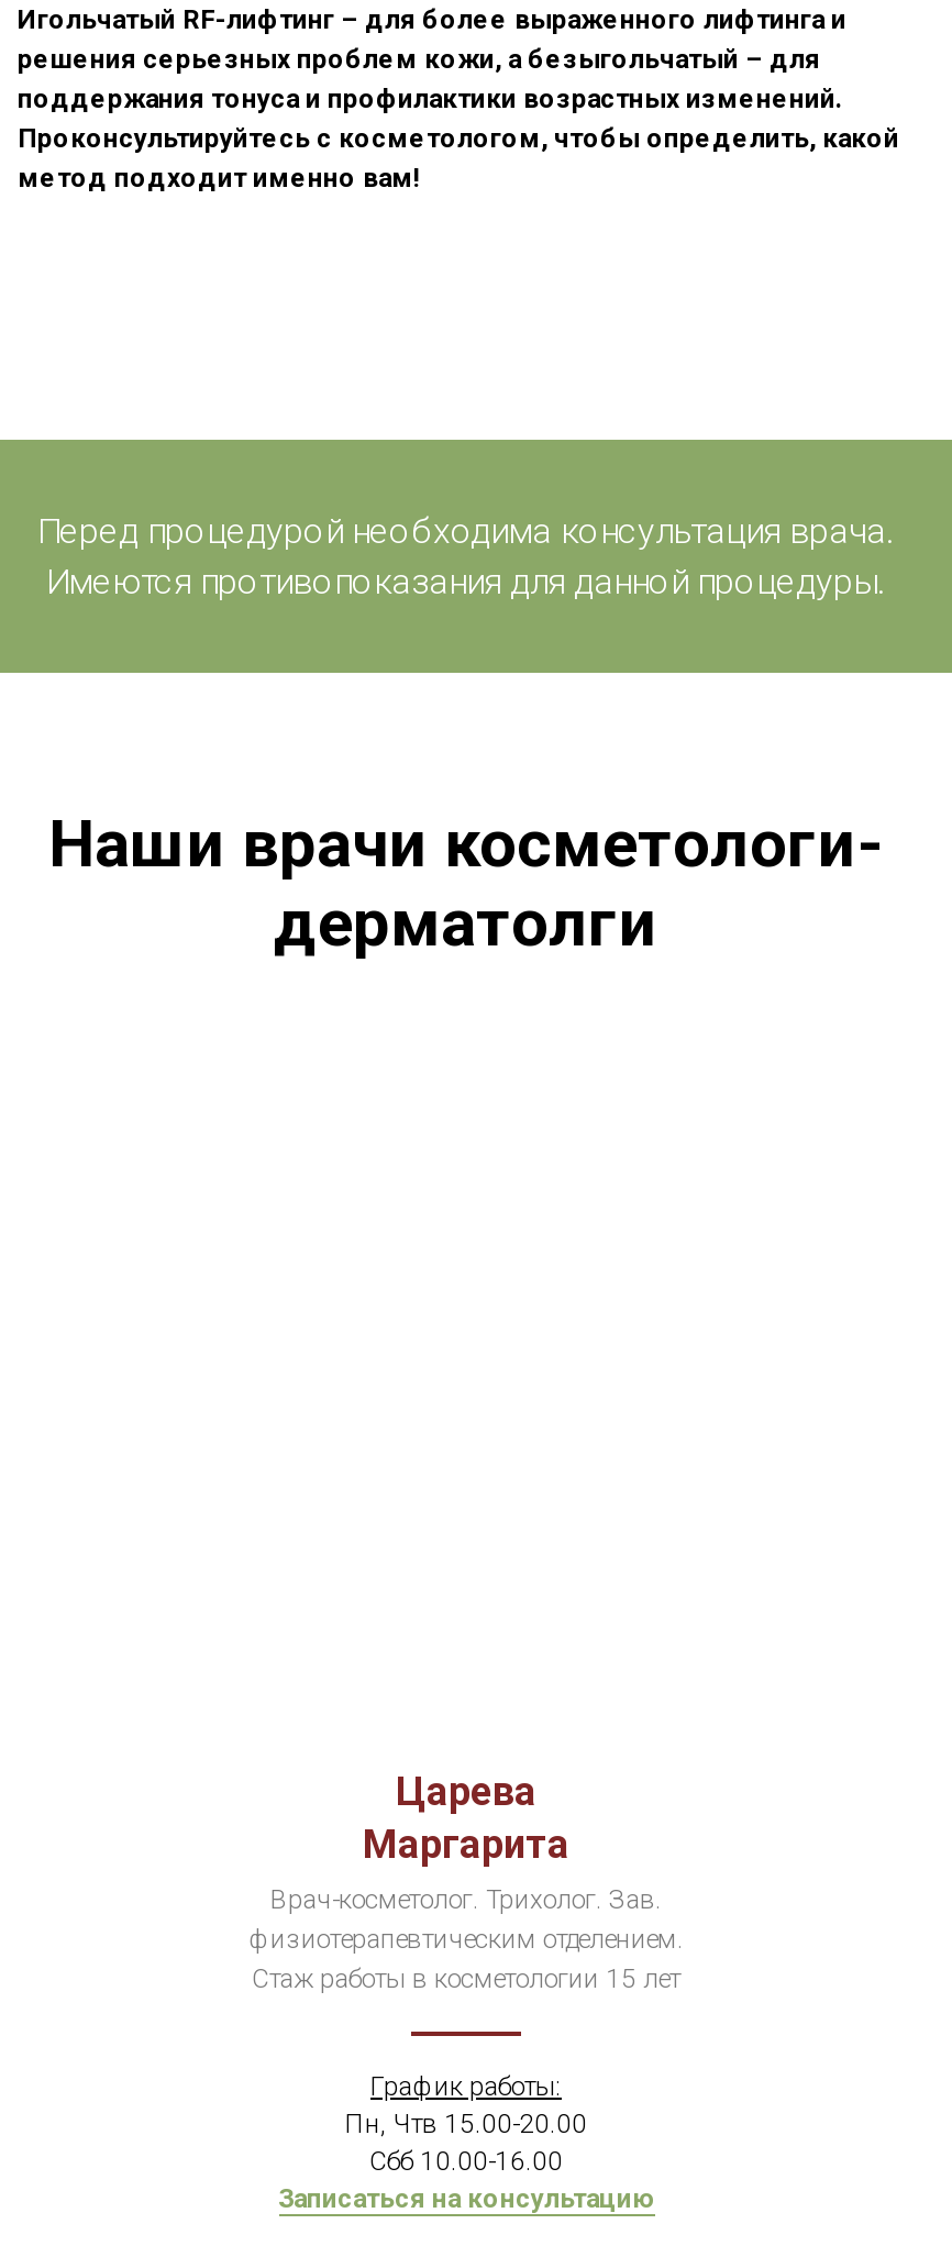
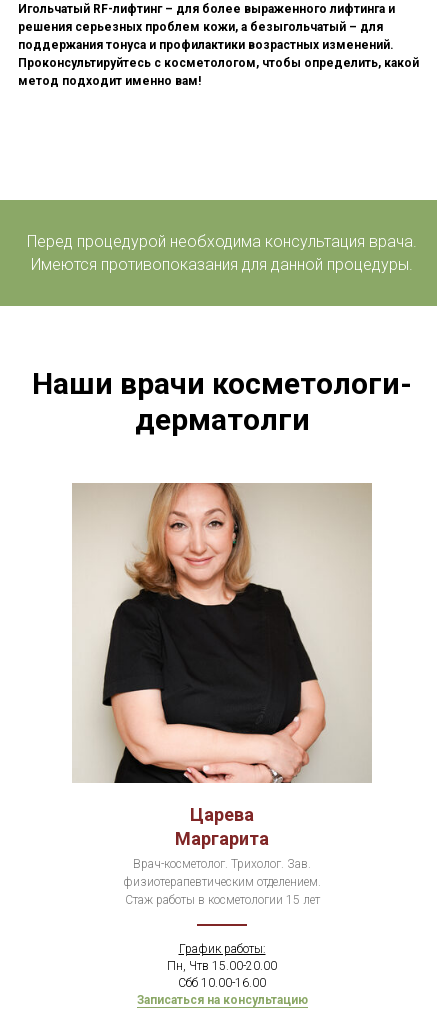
+ [image]
